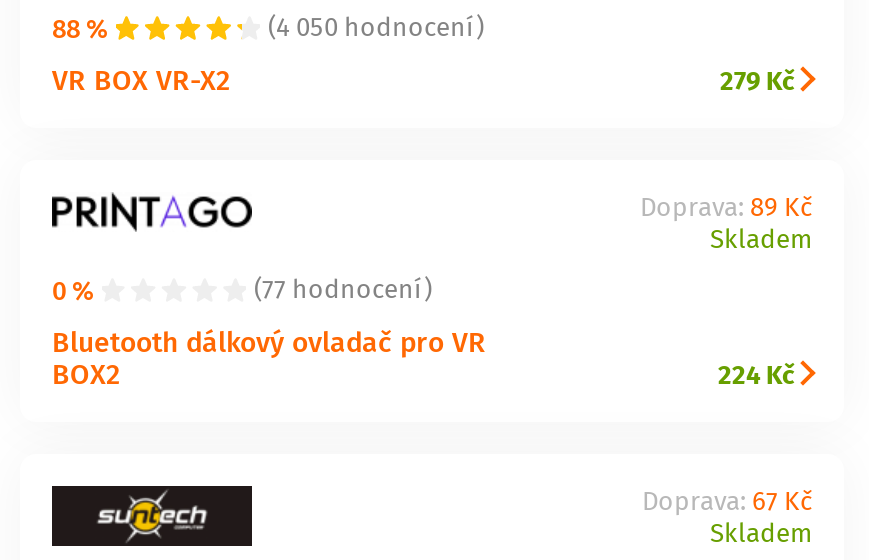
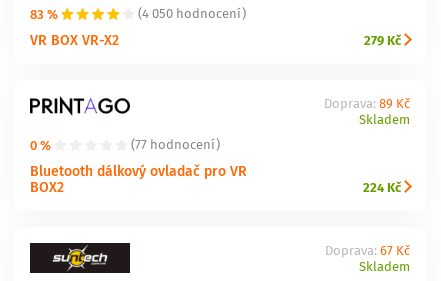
- 88 %
+ 83 %
